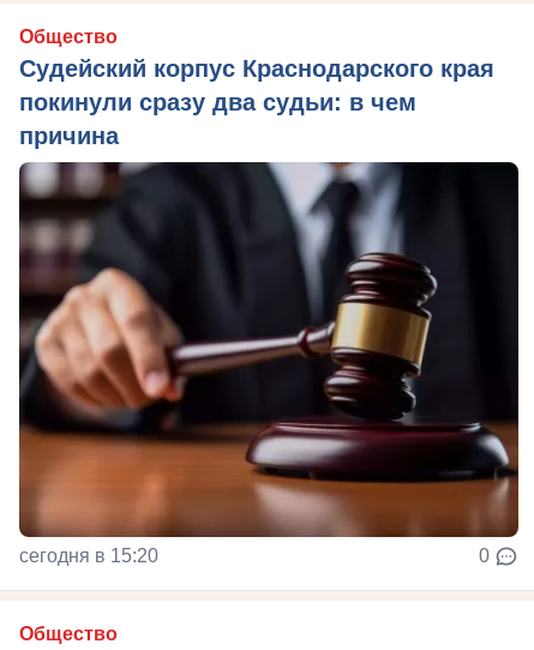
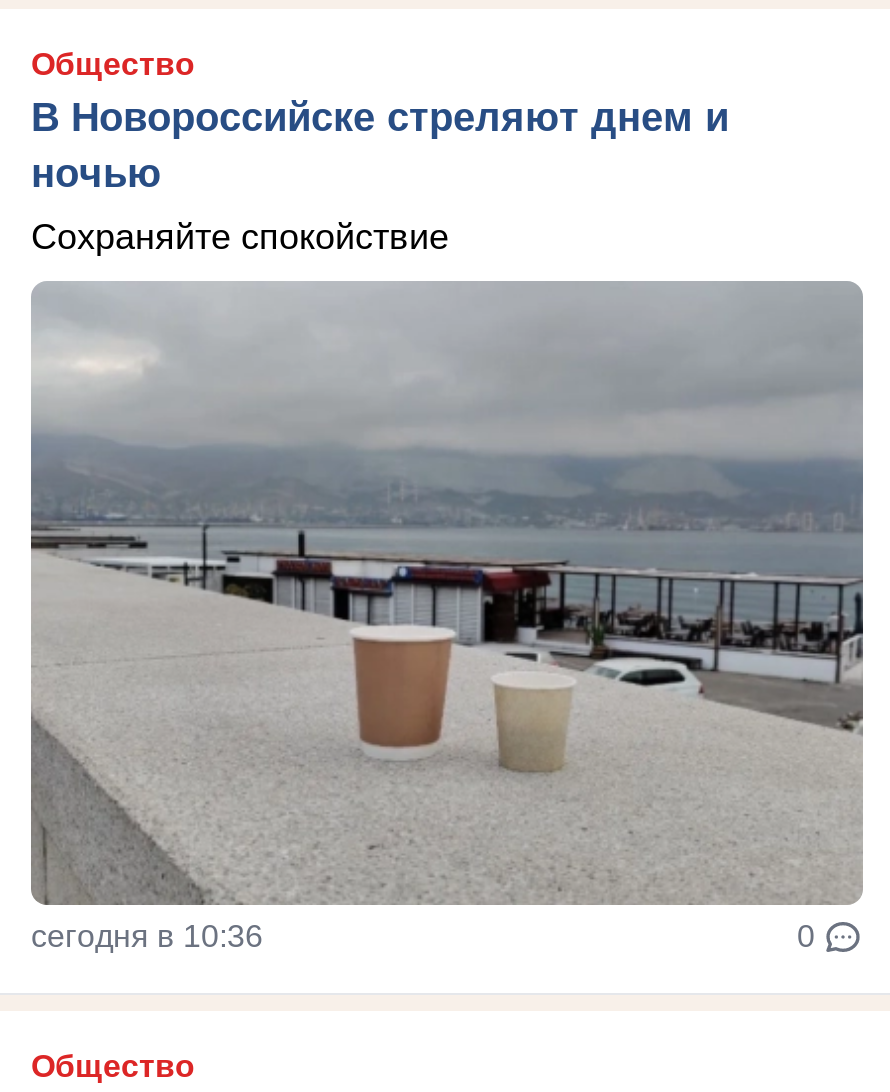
- Судейский корпус Краснодарского края
- покинули сразу два судьи: в чем
- причина
+ В Новороссийске стреляют днем и
+ ночью
+ Сохраняйте спокойствие

- [image]
- сегодня в 15:20
+ [image]
+ сегодня в 10:36
